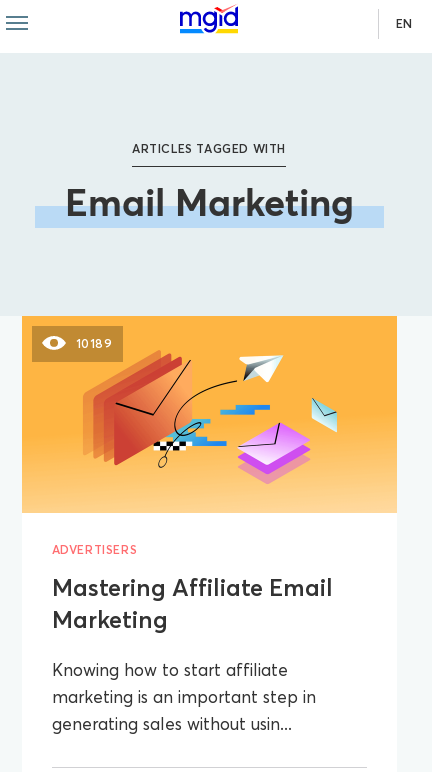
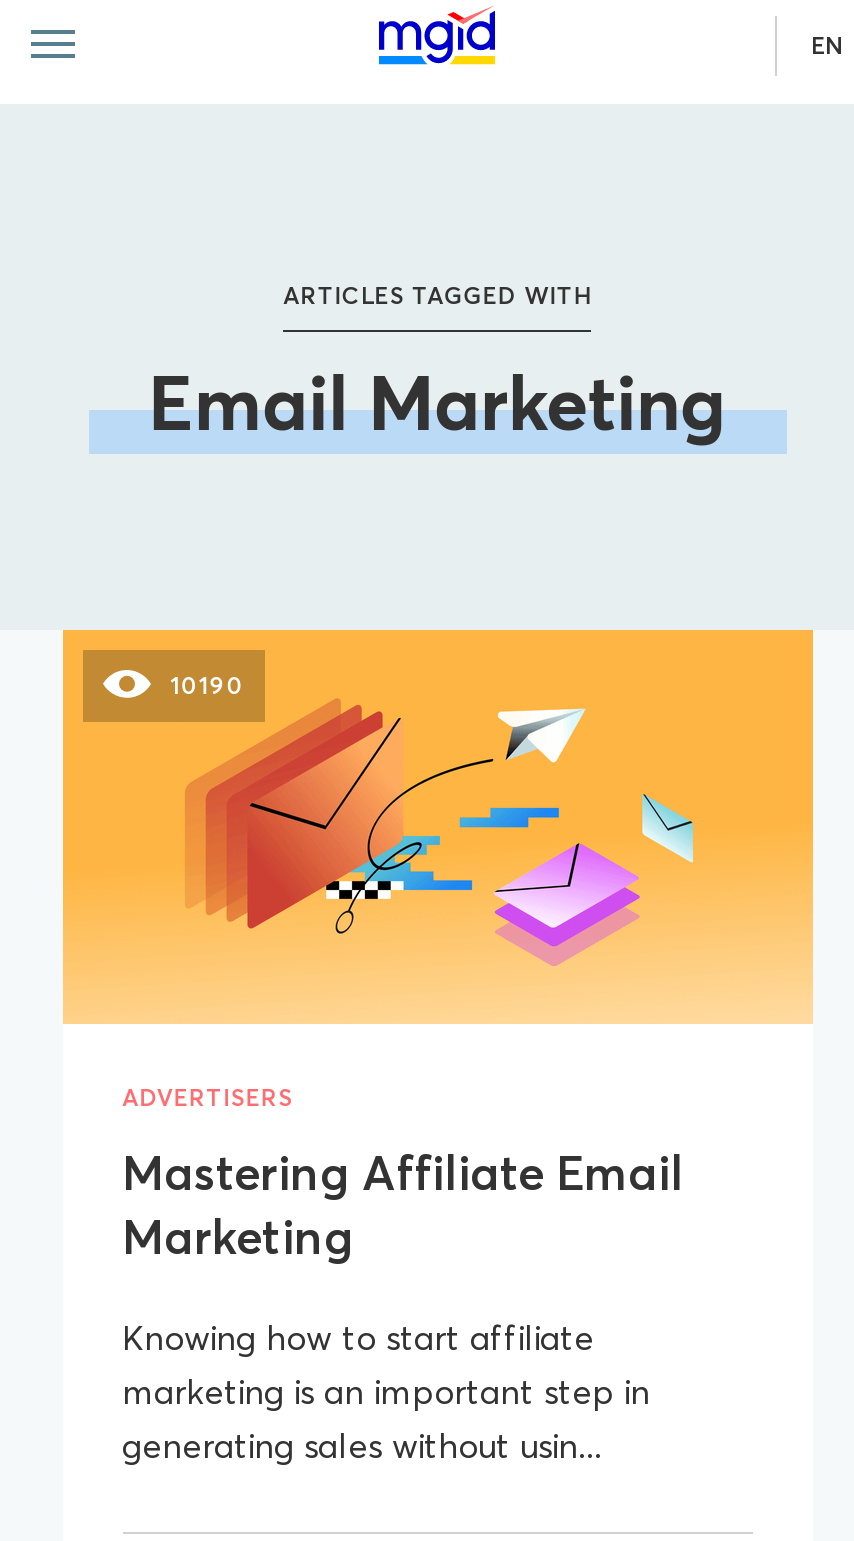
- 10189
+ 10190
